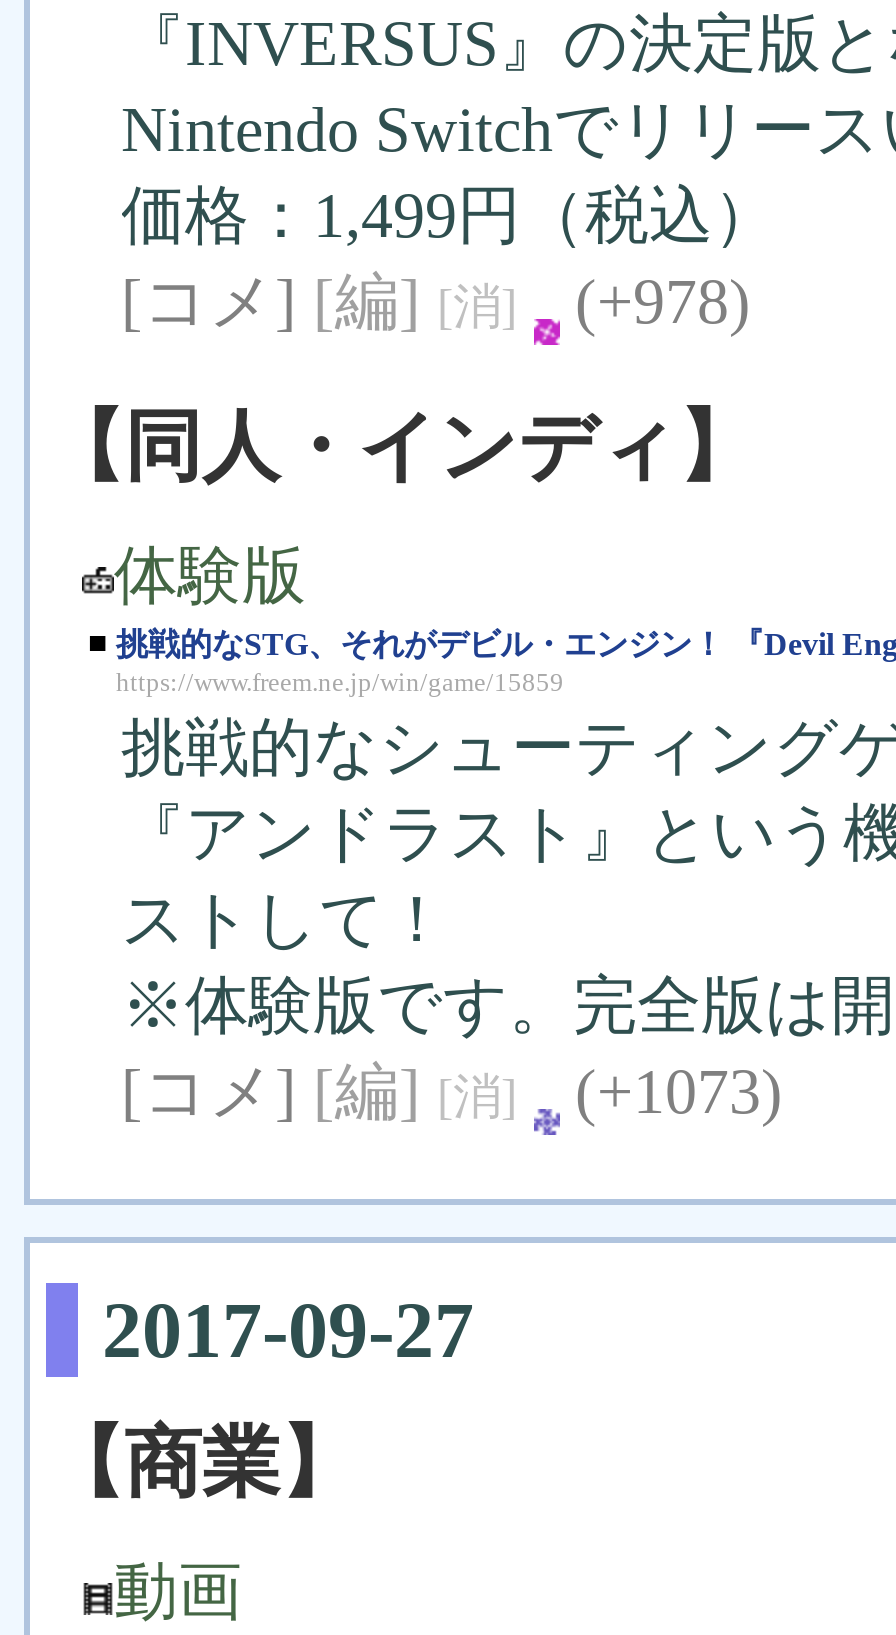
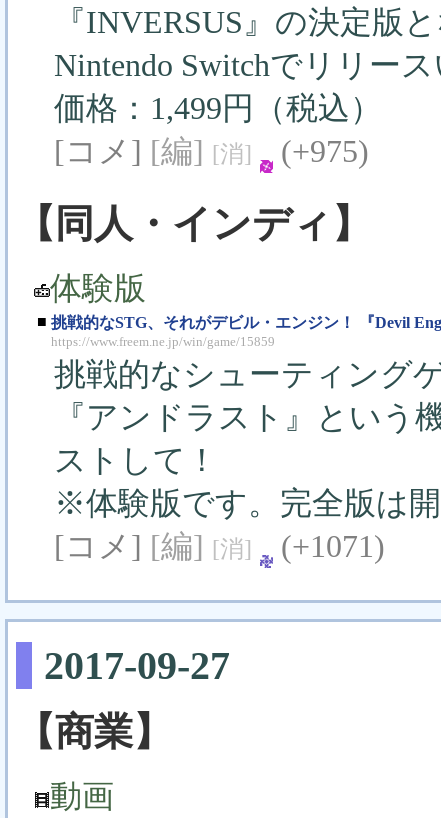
- [コメ] [編] [消] (+978)
+ [コメ] [編] [消] (+975)

- [コメ] [編] [消] (+1073)
+ [コメ] [編] [消] (+1071)
